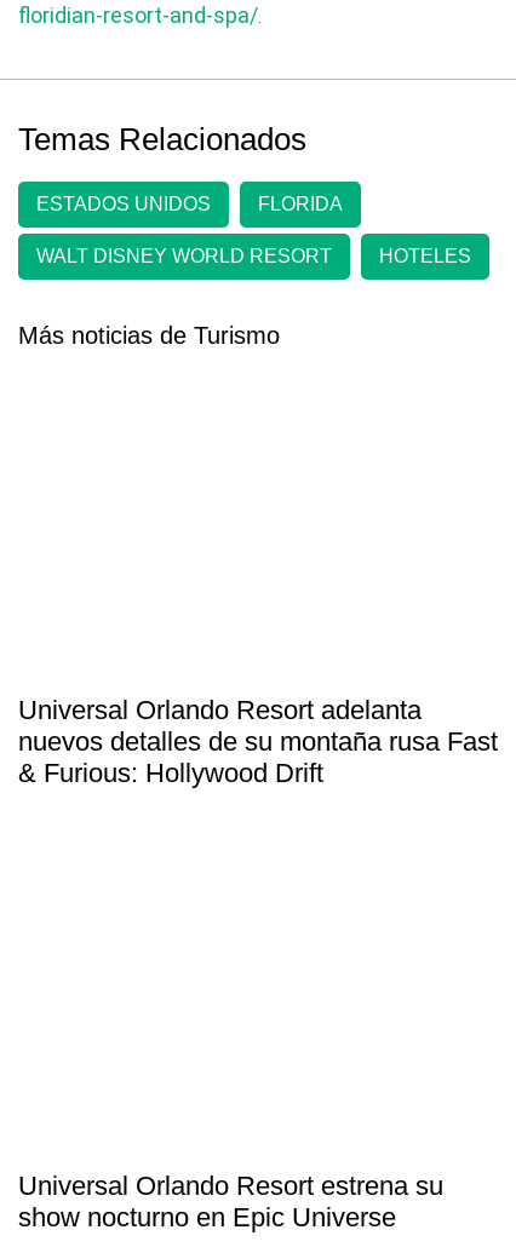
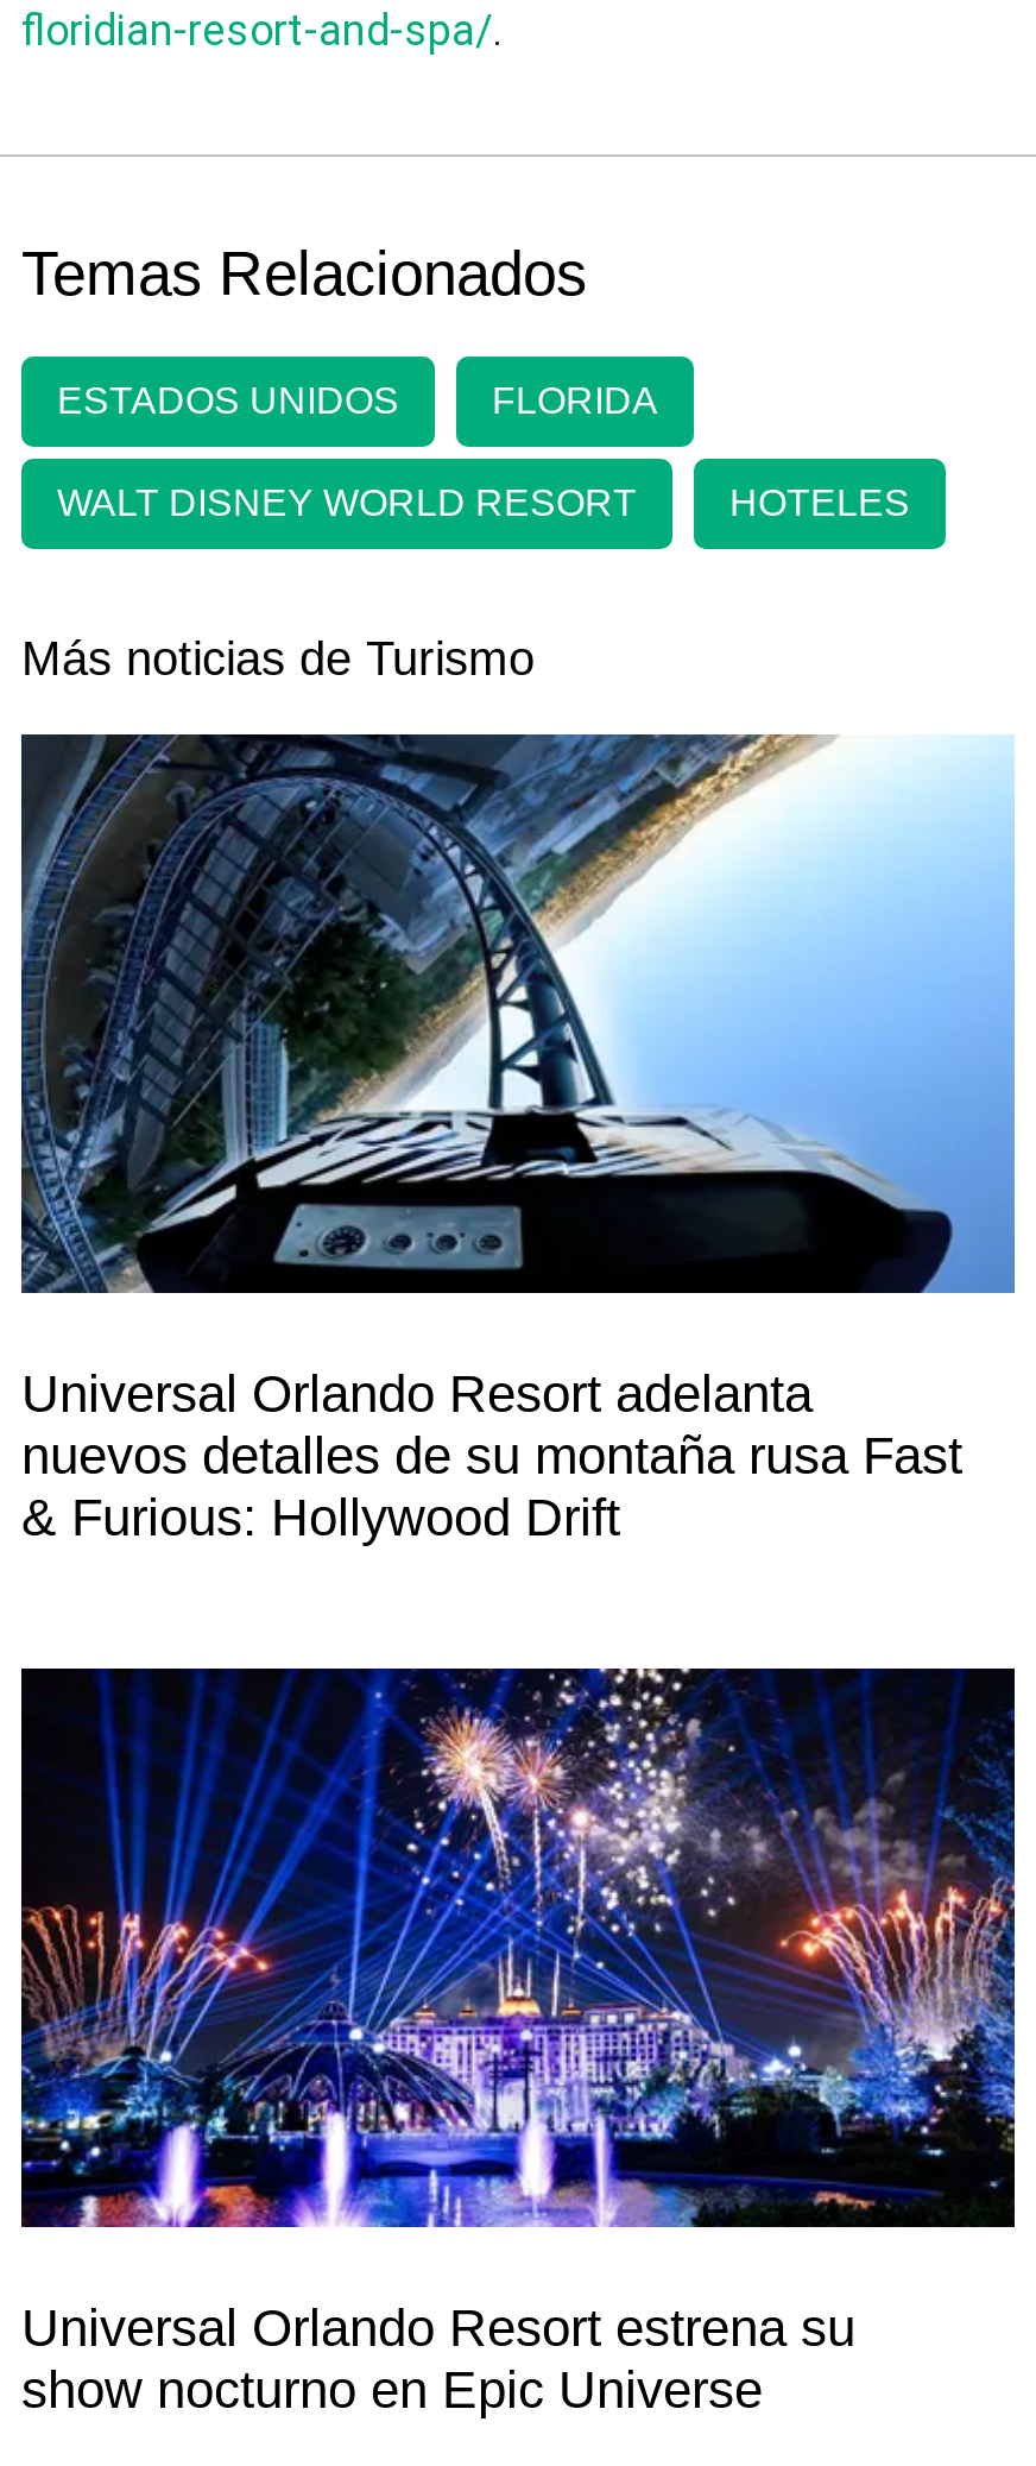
+ [image]

+ [image]
